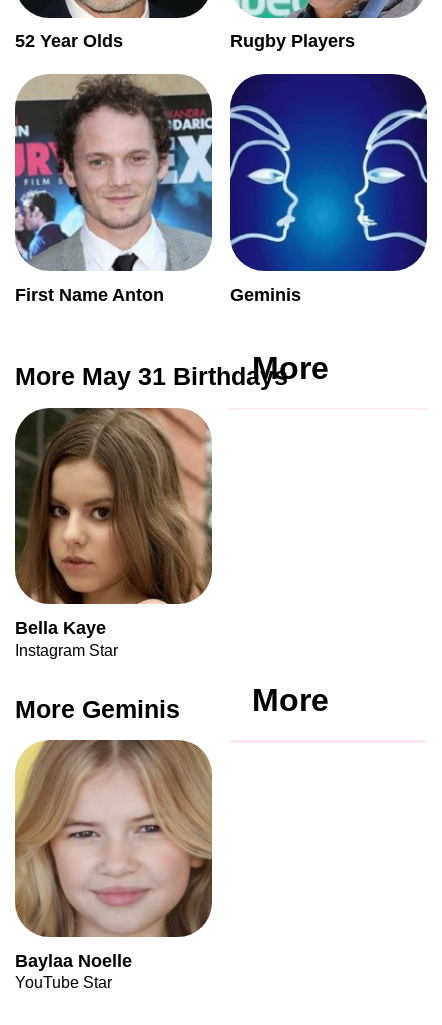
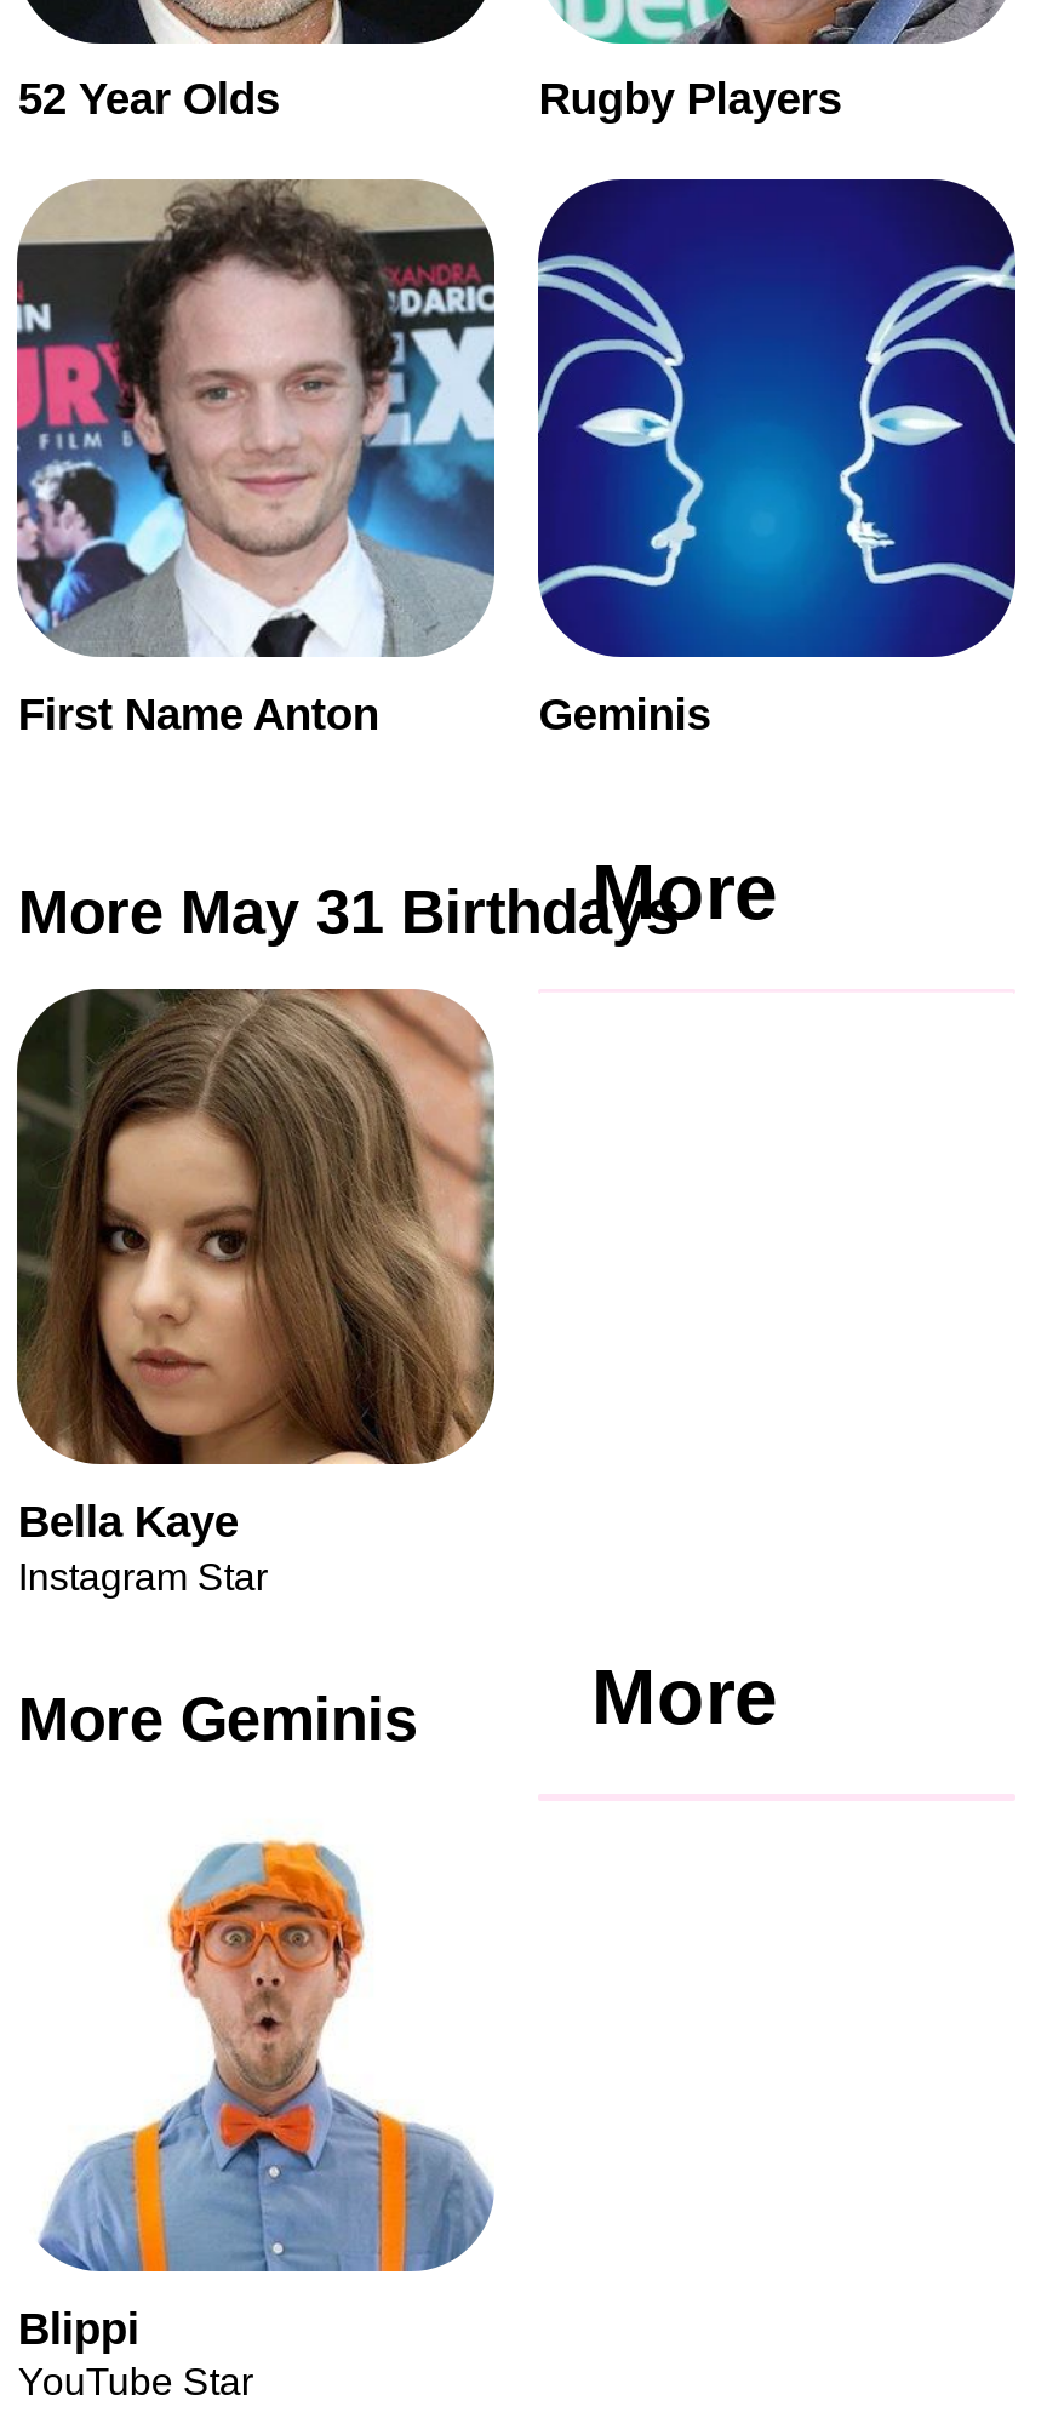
- [image]
- Baylaa Noelle
+ [image]
+ Blippi
